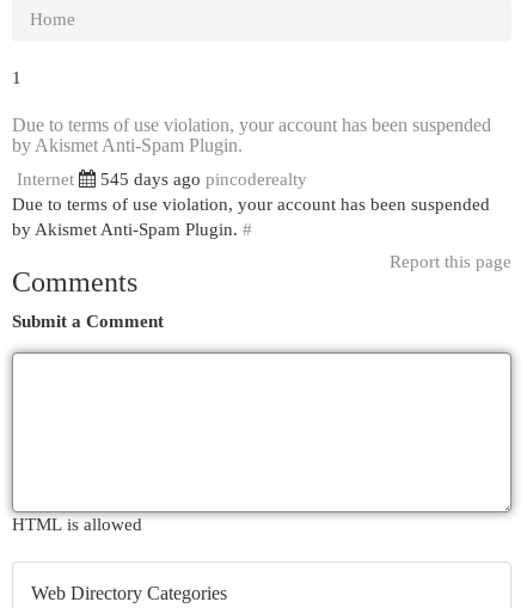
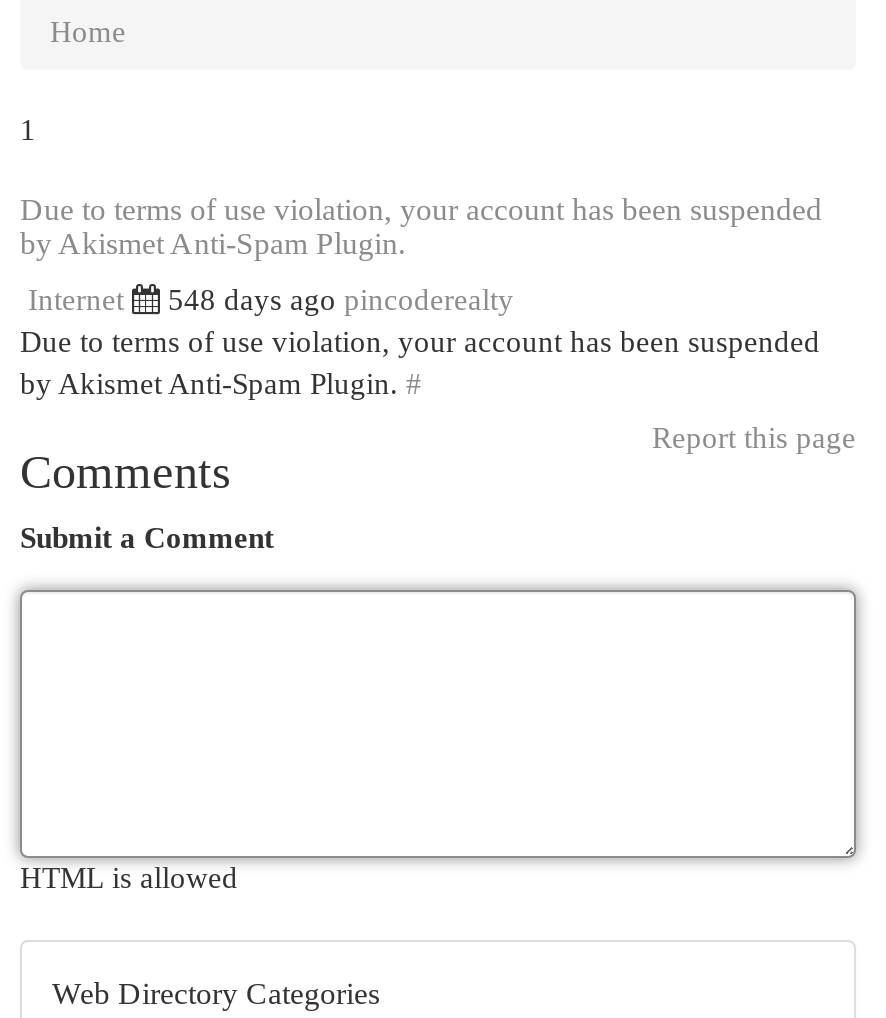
- 545 days ago pincoderealty
+ 548 days ago pincoderealty
